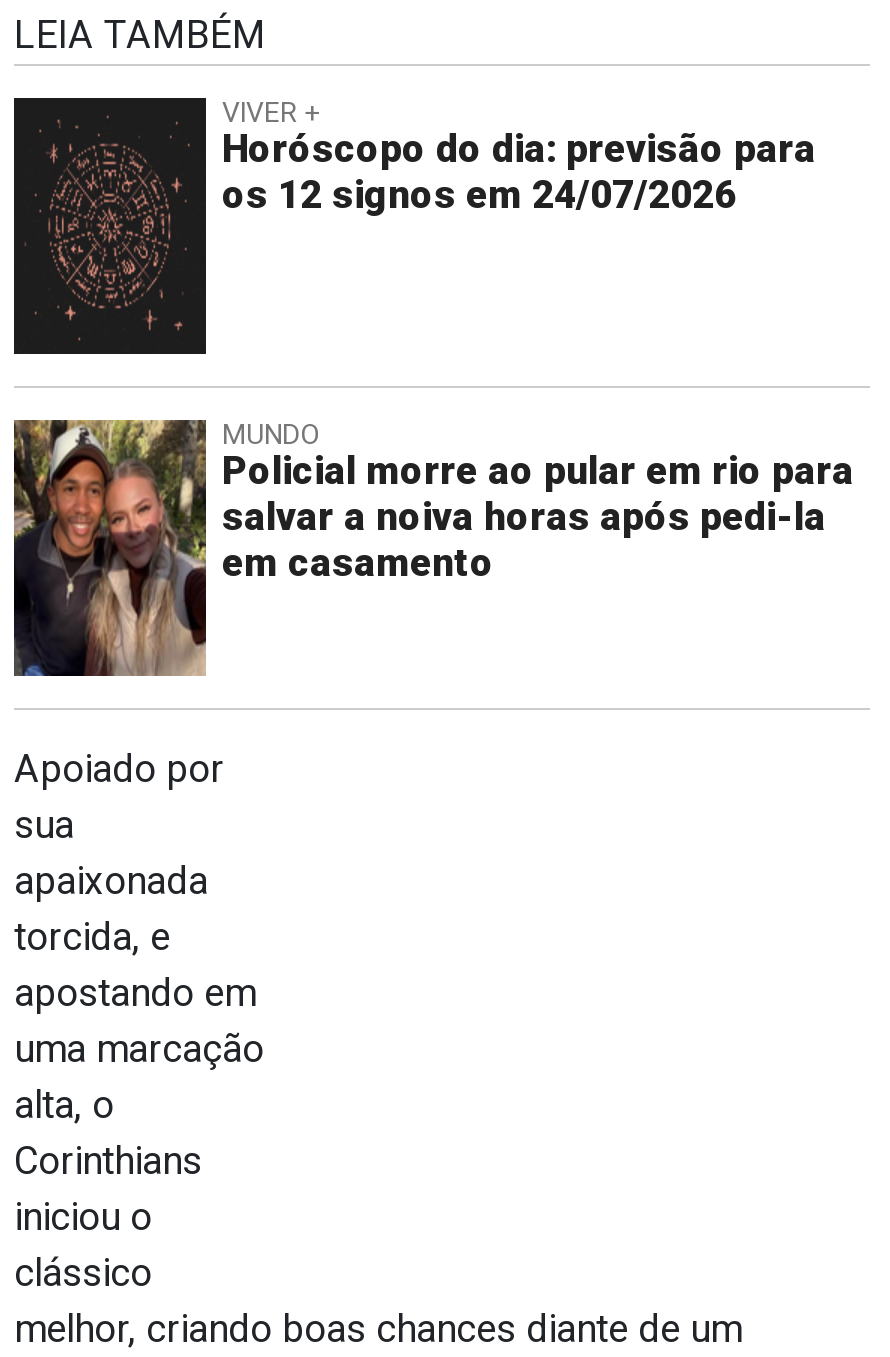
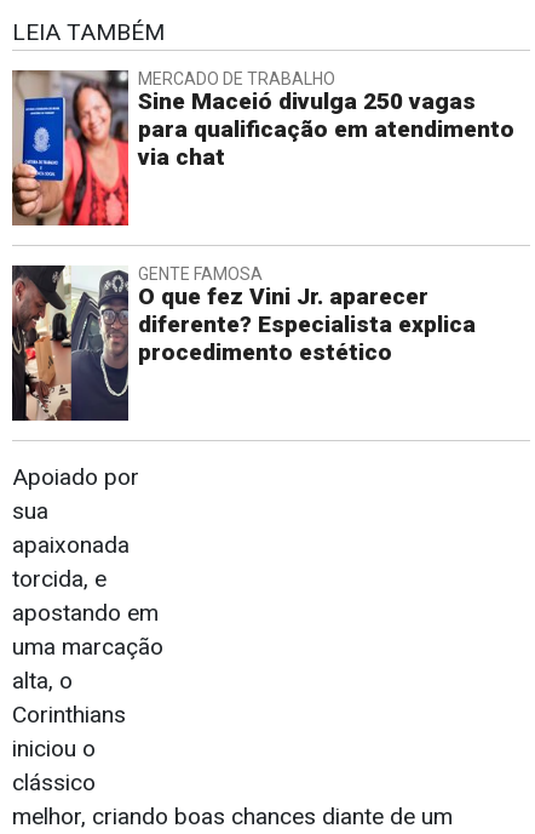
- [image]
- VIVER +
- Horóscopo do dia: previsão para
- os 12 signos em 24/07/2026
+ [image]
+ MERCADO DE TRABALHO
+ Sine Maceió divulga 250 vagas
+ para qualificação em atendimento
+ via chat

- [image]
- MUNDO
- Policial morre ao pular em rio para
- salvar a noiva horas após pedi-la
- em casamento
+ [image]
+ GENTE FAMOSA
+ O que fez Vini Jr. aparecer
+ diferente? Especialista explica
+ procedimento estético
